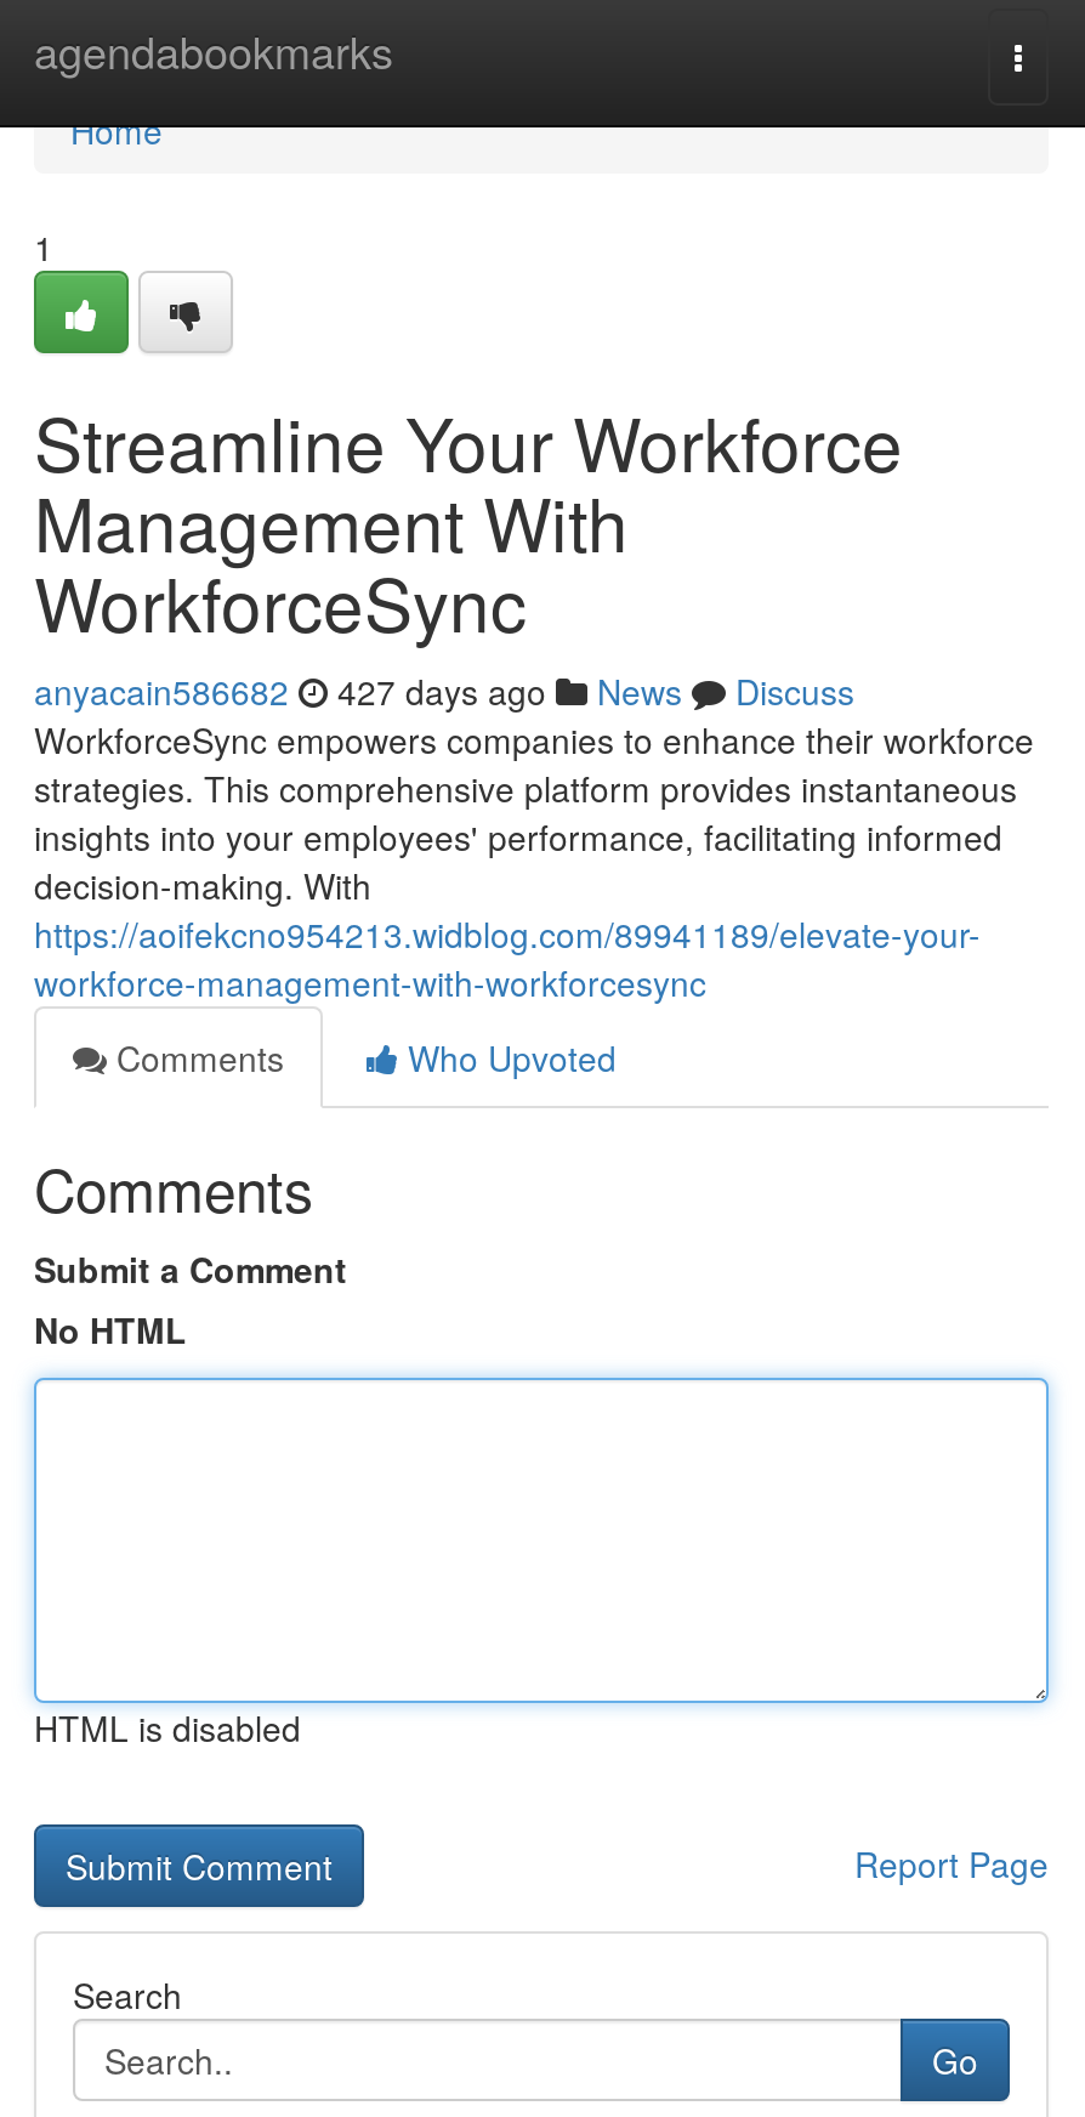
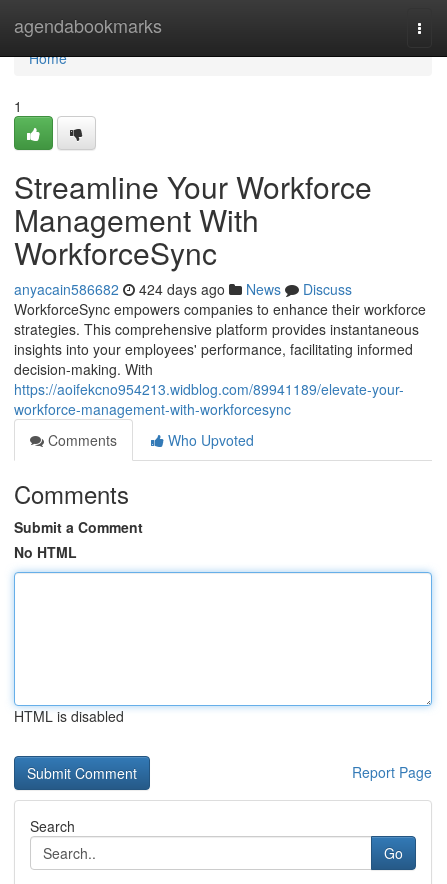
- anyacain586682 427 days ago News Discuss
+ anyacain586682 424 days ago News Discuss
